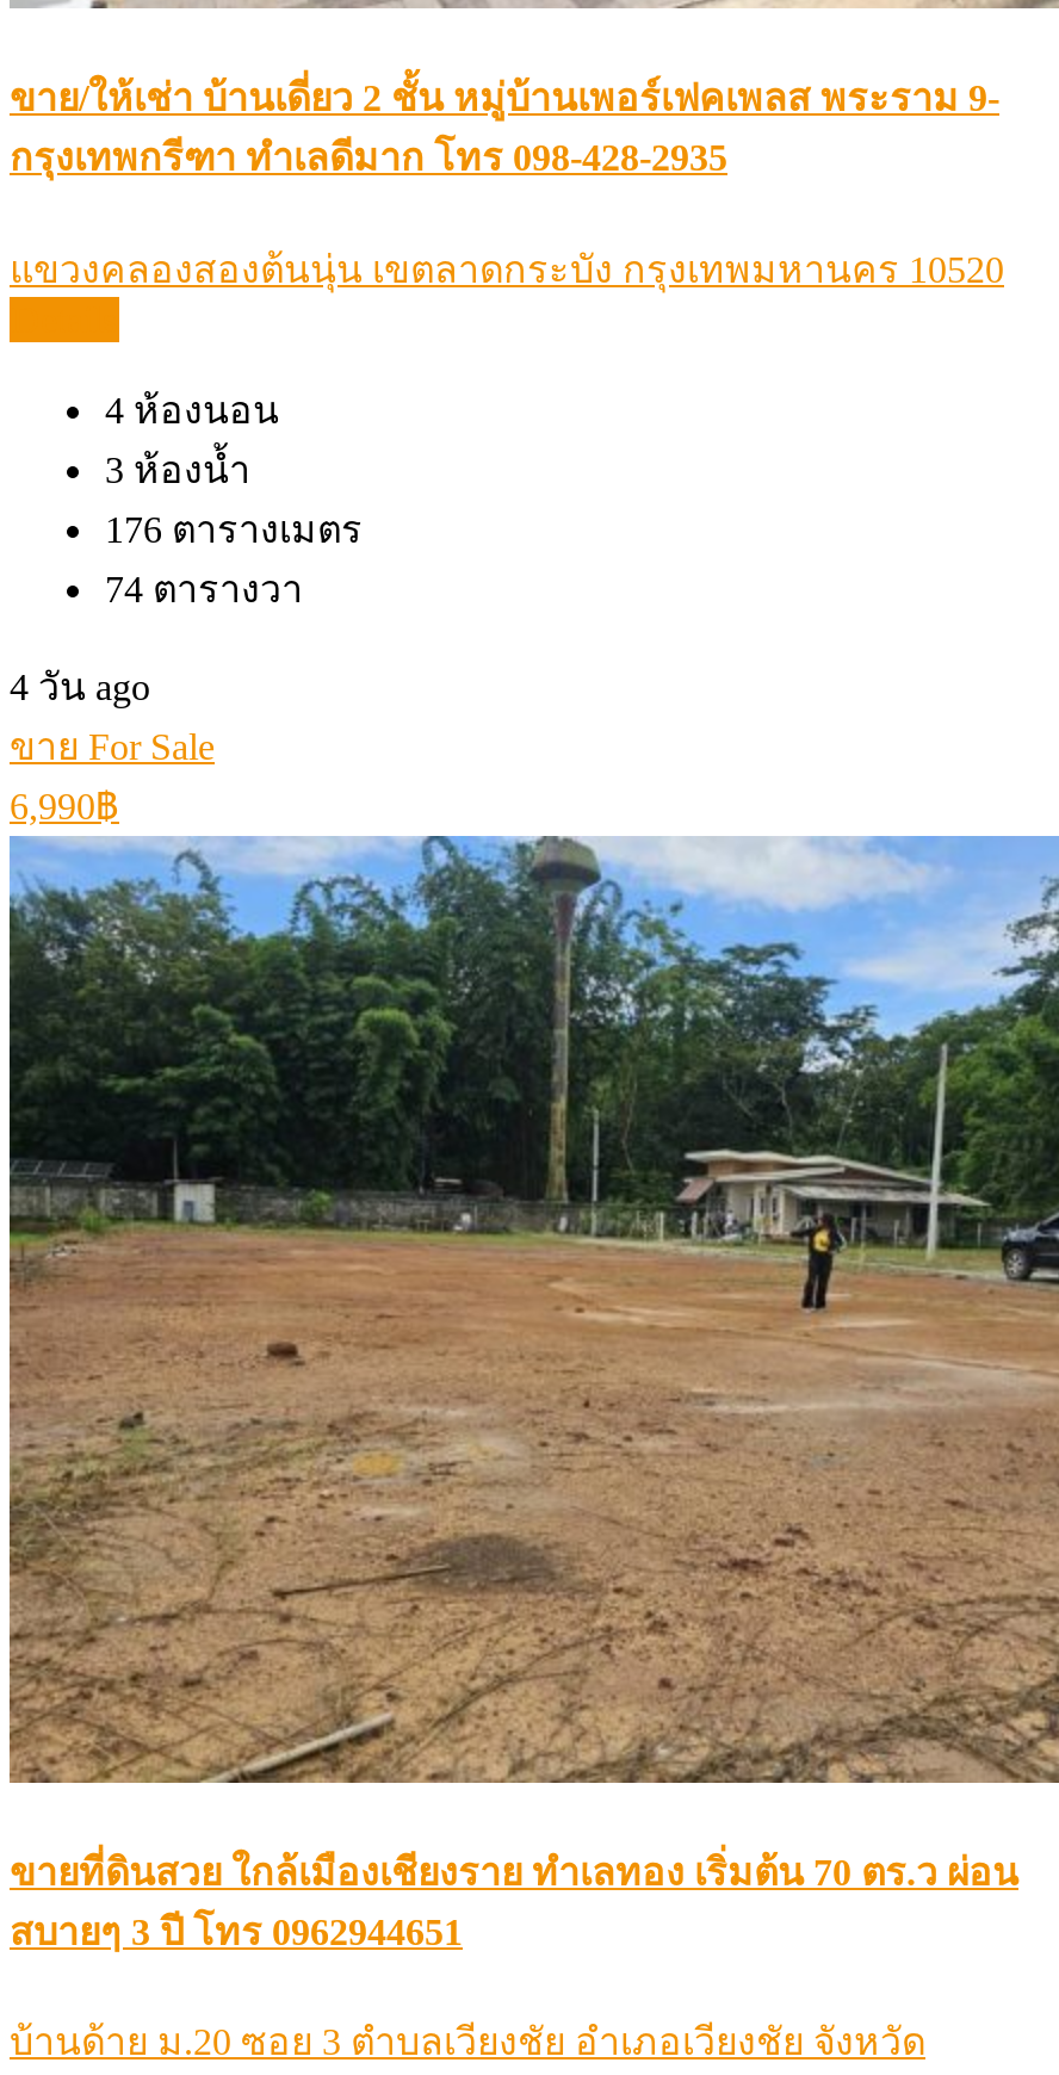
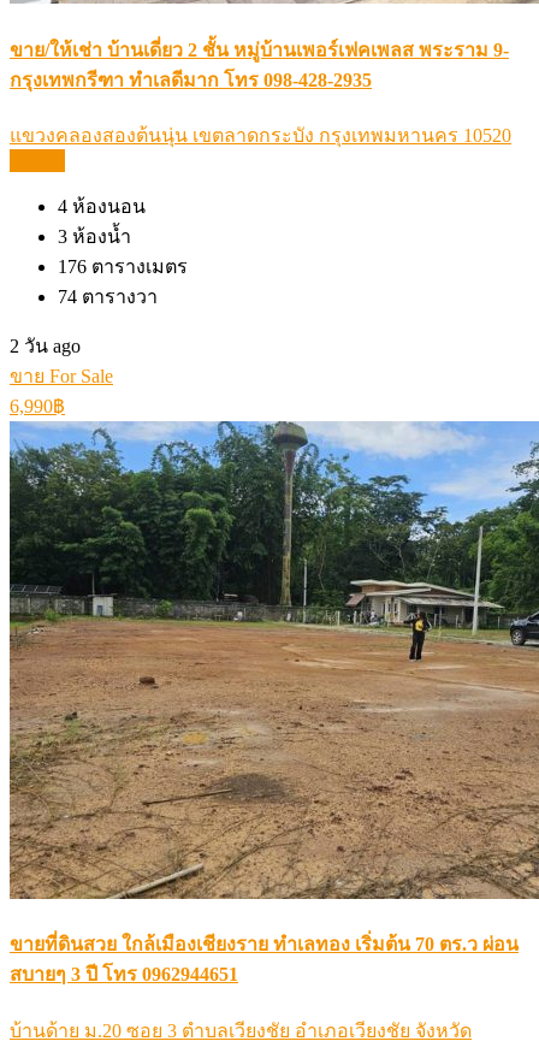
- 4 วัน ago
+ 2 วัน ago
